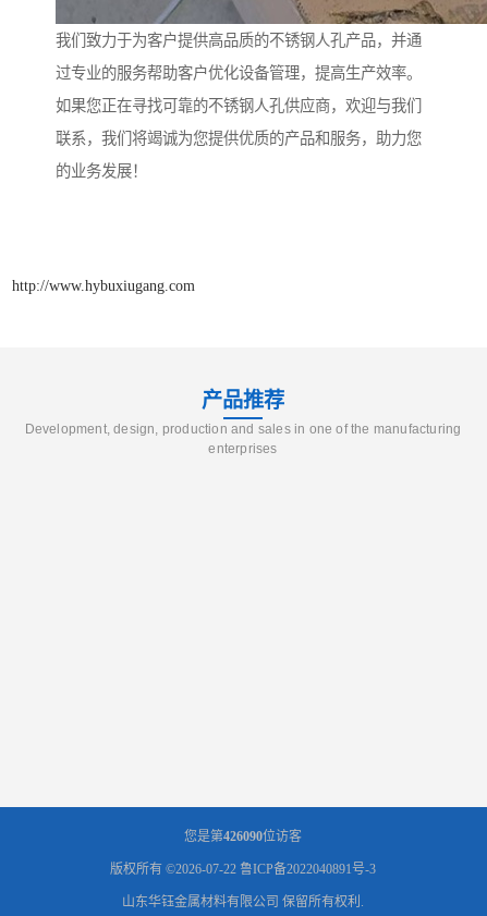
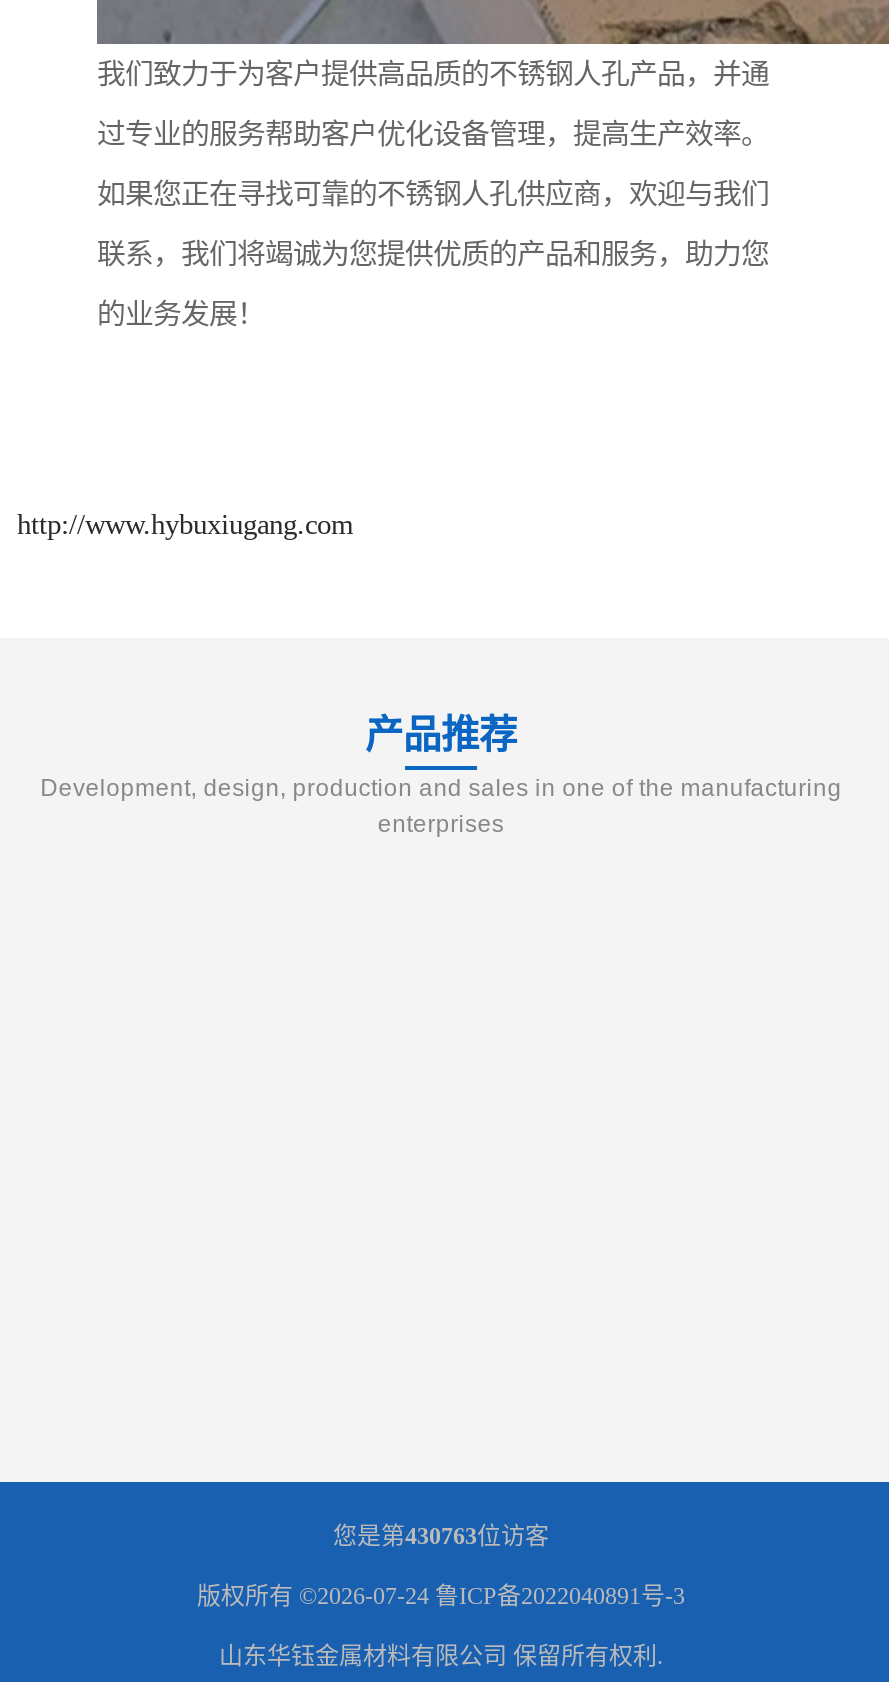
- 您是第426090位访客
+ 您是第430763位访客

- 版权所有 ©2026-07-22鲁ICP备2022040891号-3
+ 版权所有 ©2026-07-24鲁ICP备2022040891号-3
